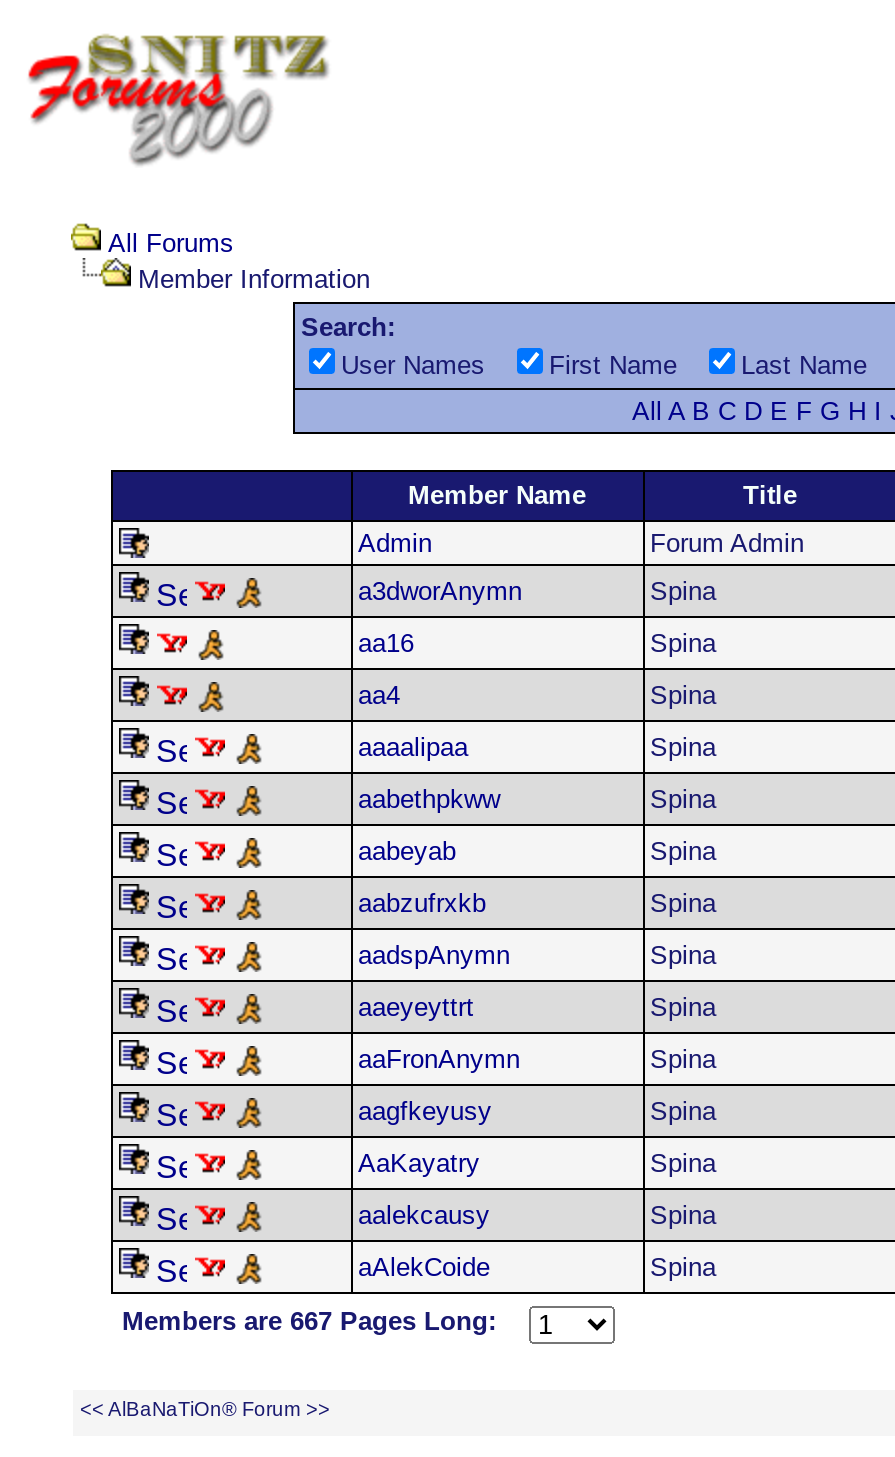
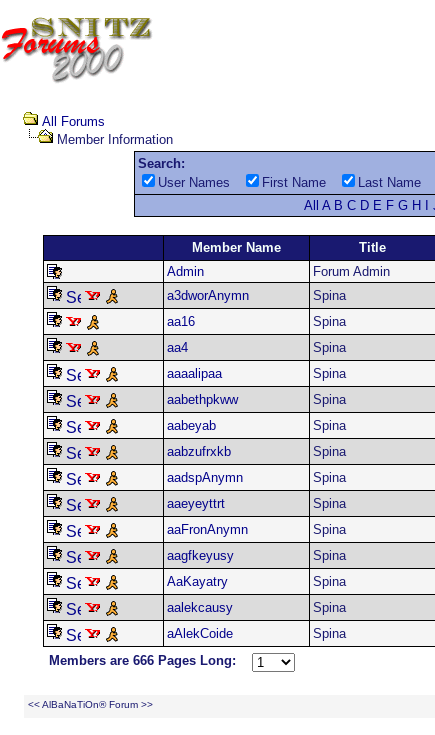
- Members are 667 Pages Long:
+ Members are 666 Pages Long:
